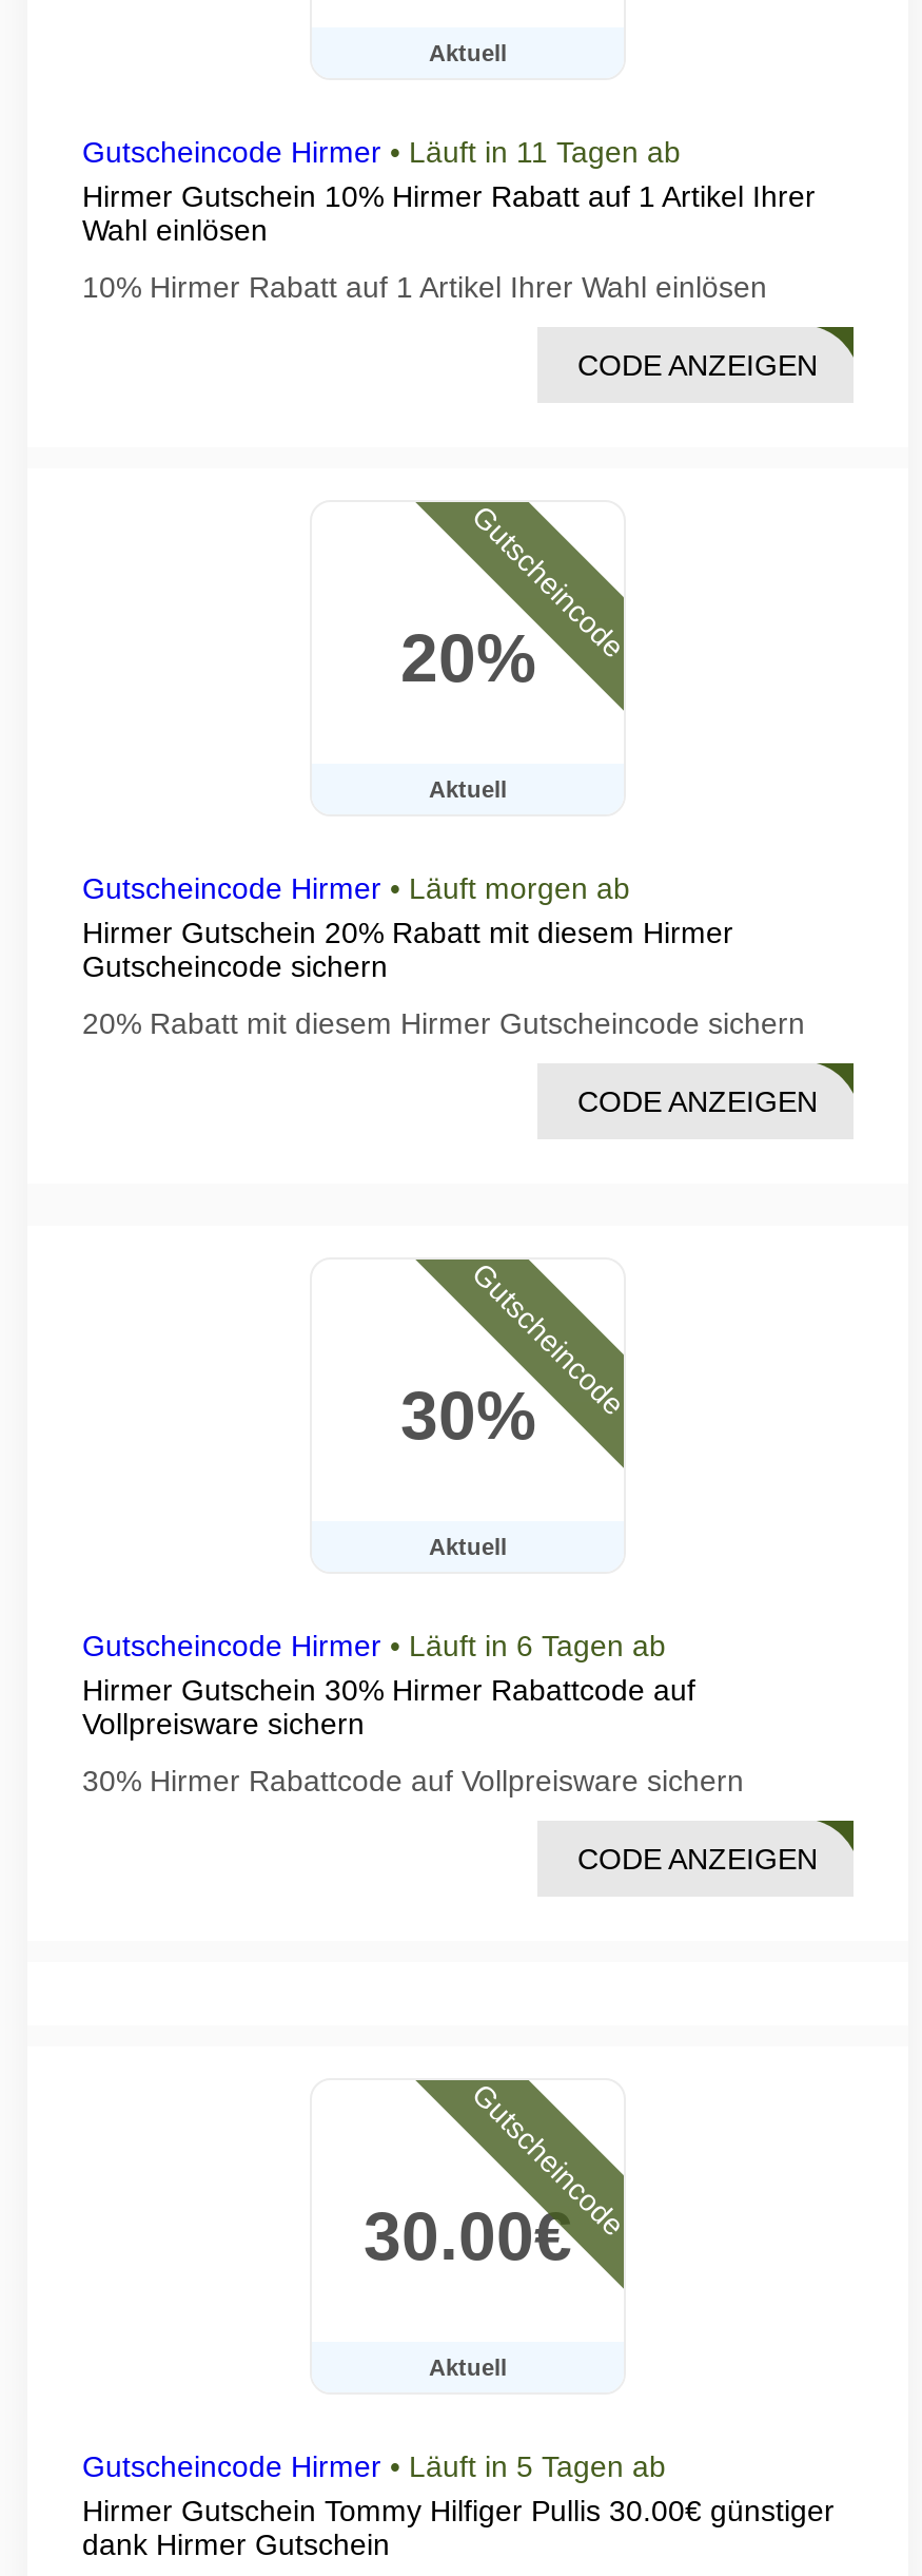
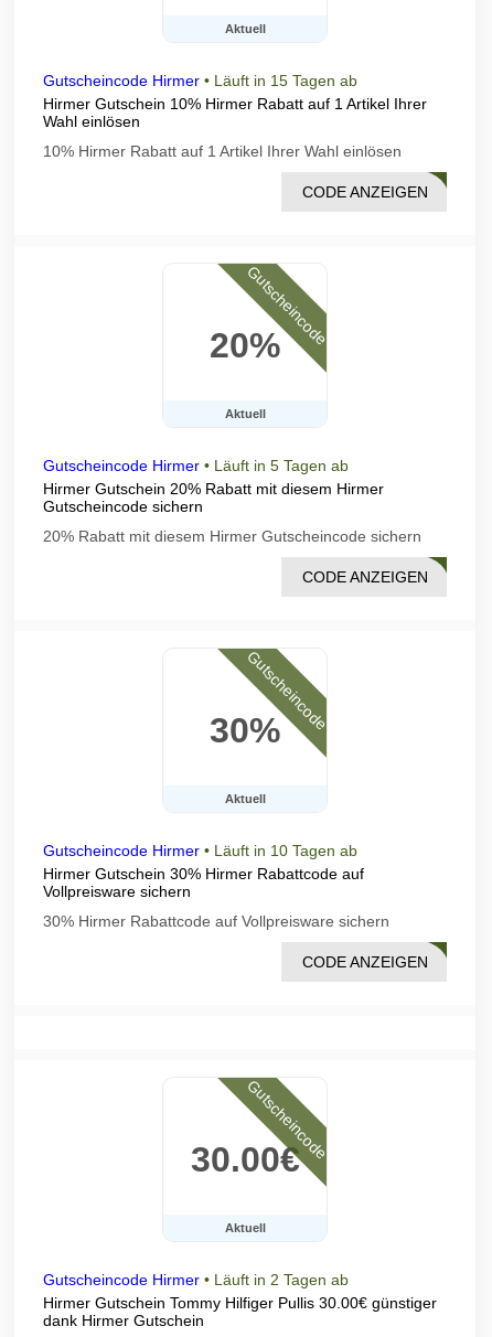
- Gutscheincode Hirmer • Läuft in 11 Tagen ab
+ Gutscheincode Hirmer • Läuft in 15 Tagen ab

- Gutscheincode Hirmer • Läuft morgen ab

- Gutscheincode Hirmer • Läuft in 6 Tagen ab
+ Gutscheincode Hirmer • Läuft in 10 Tagen ab

+ Gutscheincode Hirmer • Läuft in 2 Tagen ab

moved up: Gutscheincode Hirmer • Läuft in 5 Tagen ab
